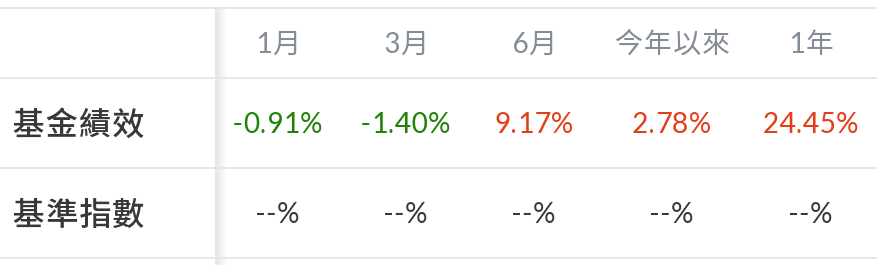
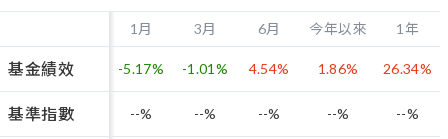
- -0.91%
+ -5.17%

- -1.40%
+ -1.01%

- 9.17%
+ 4.54%

- 2.78%
+ 1.86%

- 24.45%
+ 26.34%
